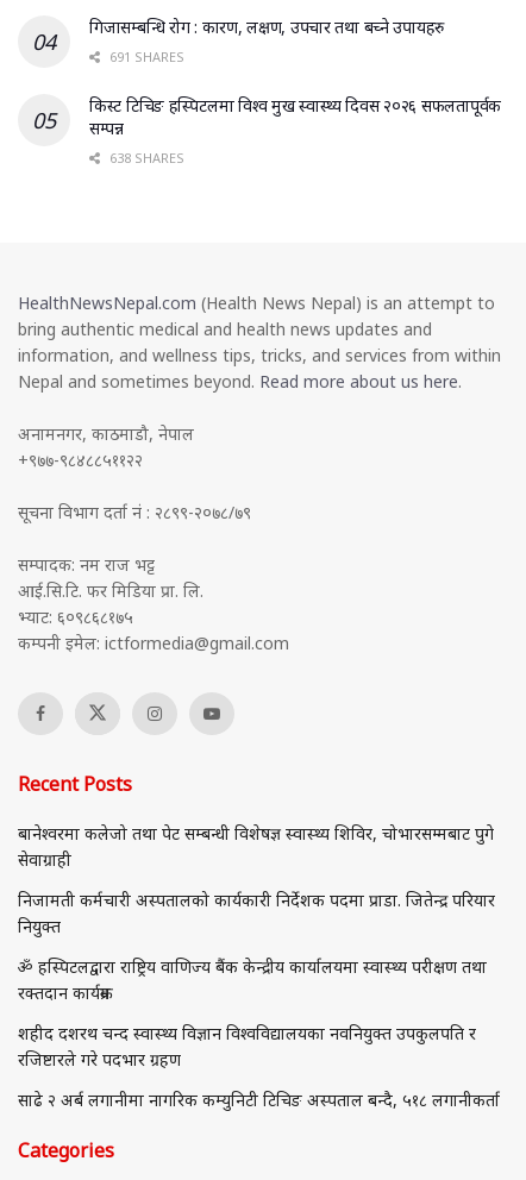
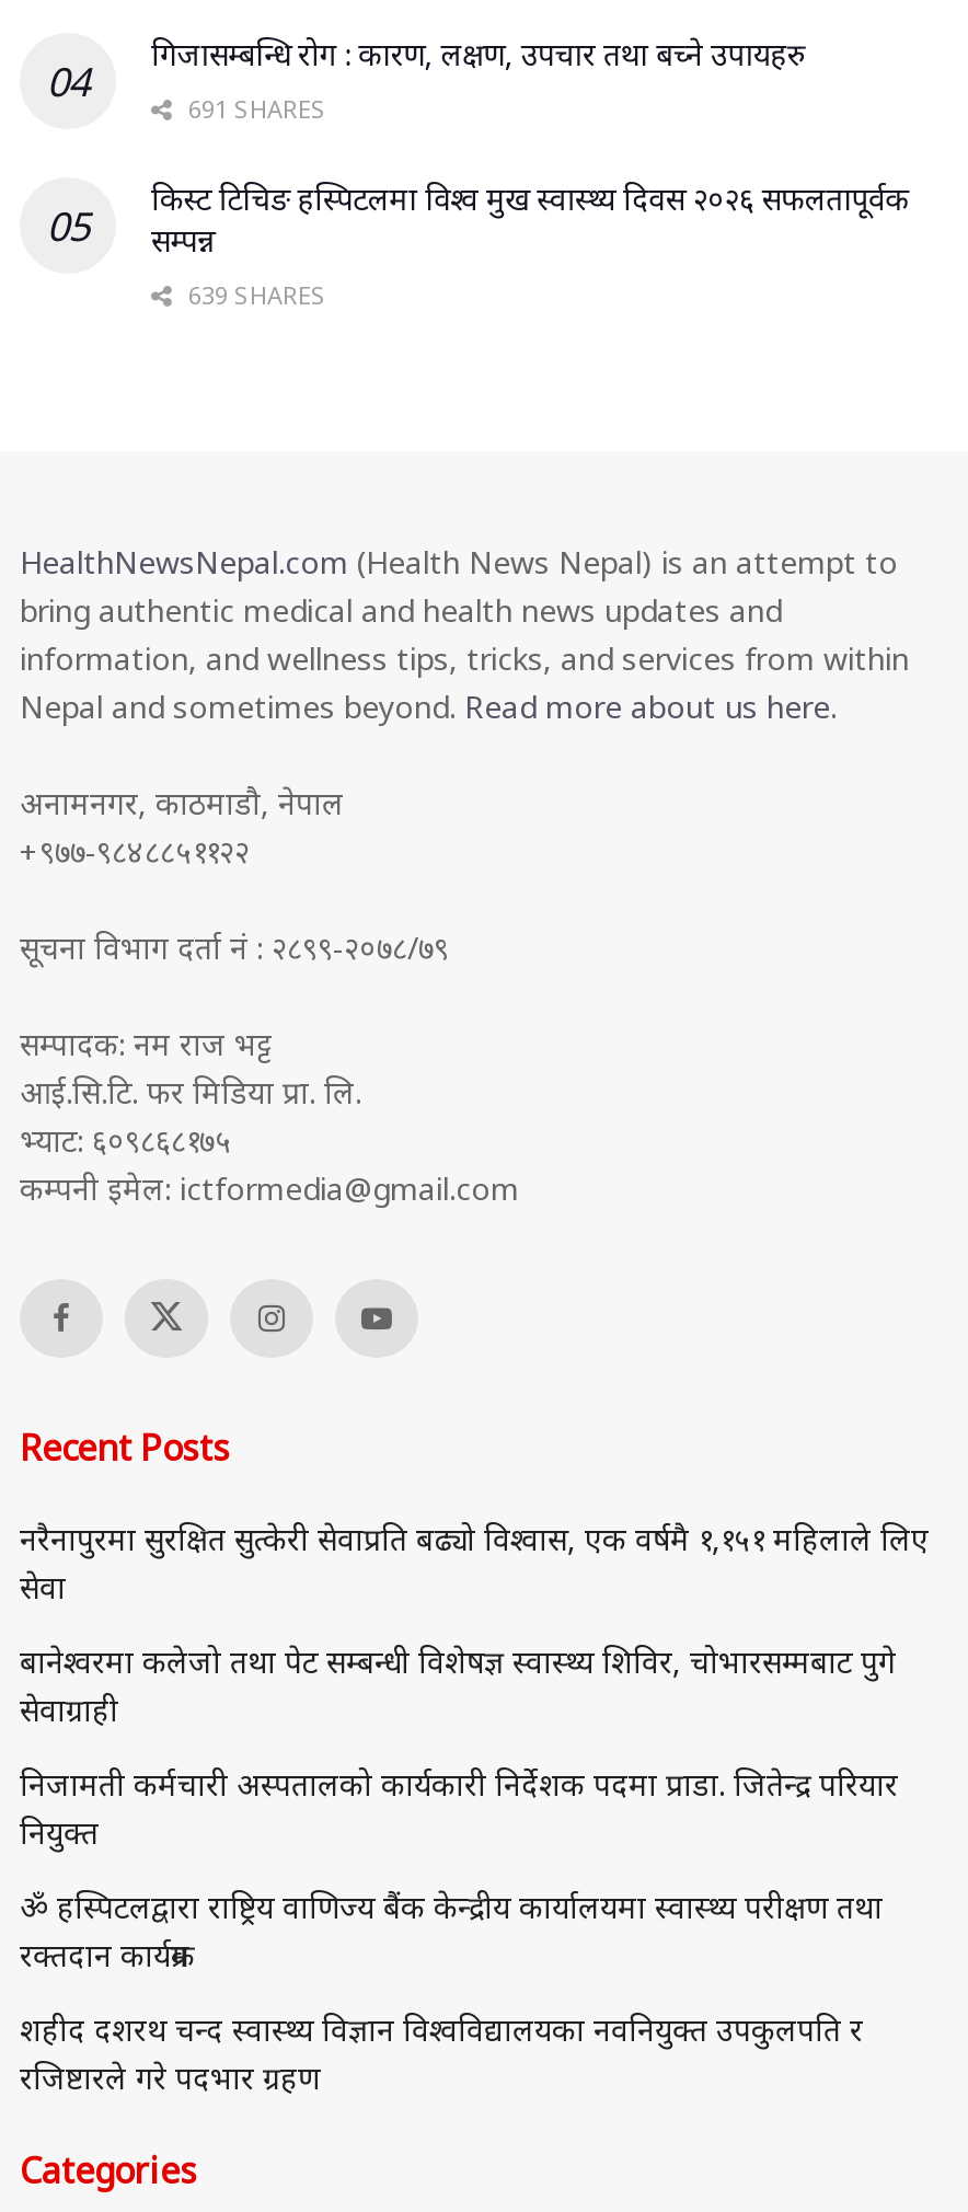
- 638 SHARES
+ 639 SHARES

+ नरैनापुरमा सुरक्षित सुत्केरी सेवाप्रति बढ्यो विश्वास, एक वर्षमै १,१५१ महिलाले लिए
+ सेवा

moved down: बानेश्वरमा कलेजो तथा पेट सम्बन्धी विशेषज्ञ स्वास्थ्य शिविर, चोभारसम्मबाट पुगे | सेवाग्राही | निजामती कर्मचारी अस्पतालको कार्यकारी निर्देशक पदमा प्राडा. जितेन्द्र परियार | नियुक्त | ॐ हस्पिटलद्वारा राष्ट्रिय वाणिज्य बैंक केन्द्रीय कार्यालयमा स्वास्थ्य परीक्षण तथा | रक्तदान कार्यक्रम | शहीद दशरथ चन्द स्वास्थ्य विज्ञान विश्वविद्यालयका नवनियुक्त उपकुलपति र | रजिष्टारले गरे पदभार ग्रहण

- साढे २ अर्ब लगानीमा नागरिक कम्युनिटी टिचिङ अस्पताल बन्दै, ५१८ लगानीकर्ता
